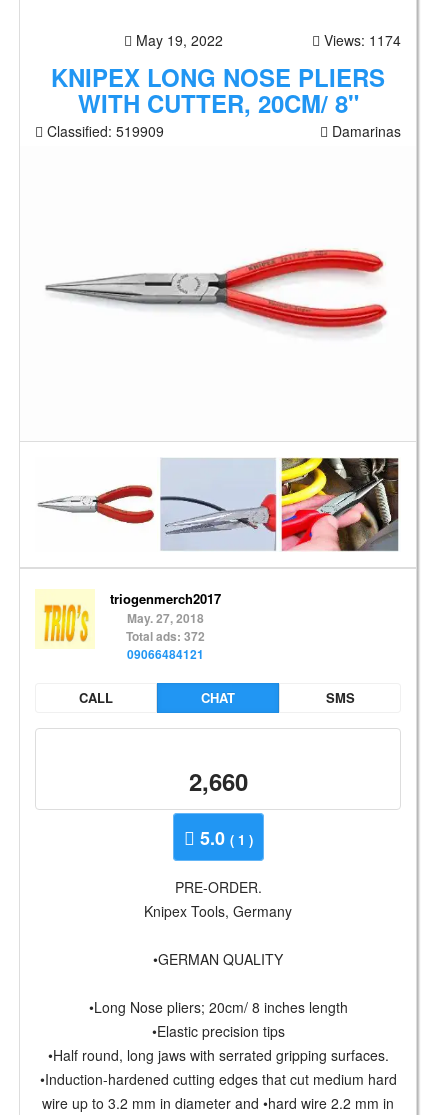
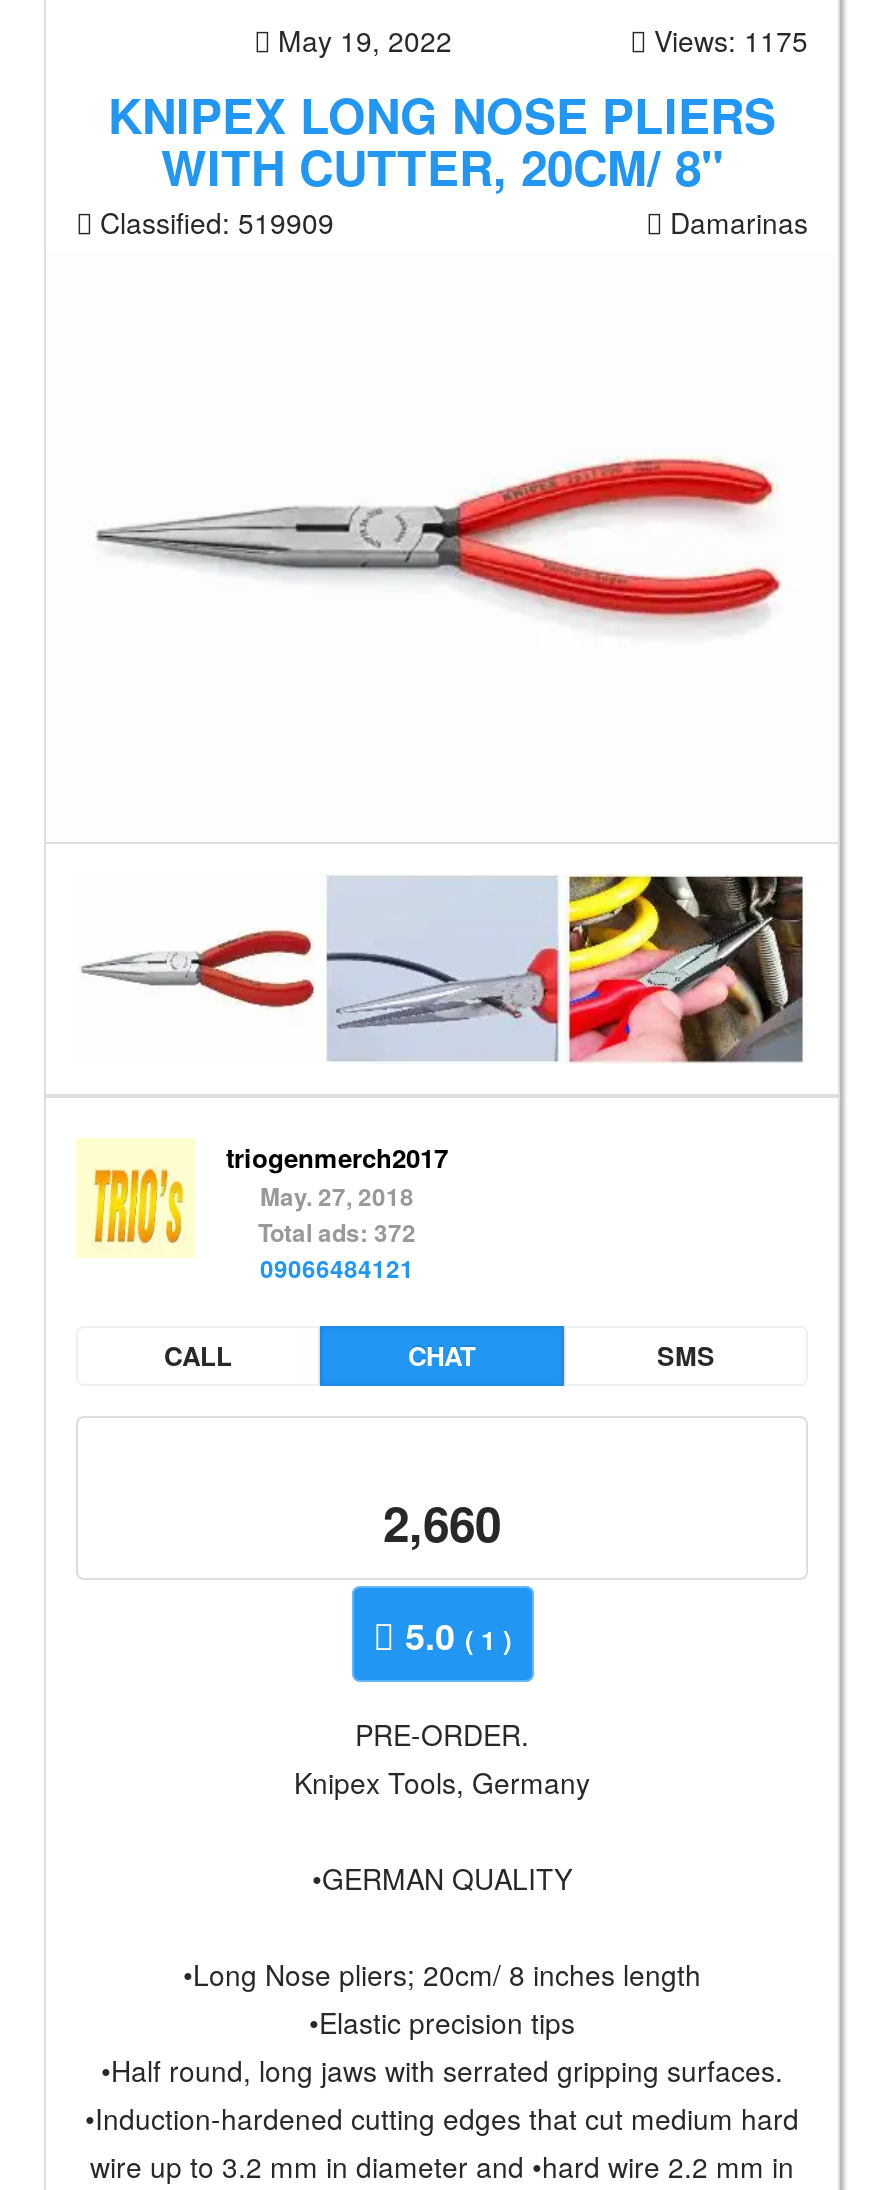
- Views: 1174
+ Views: 1175
